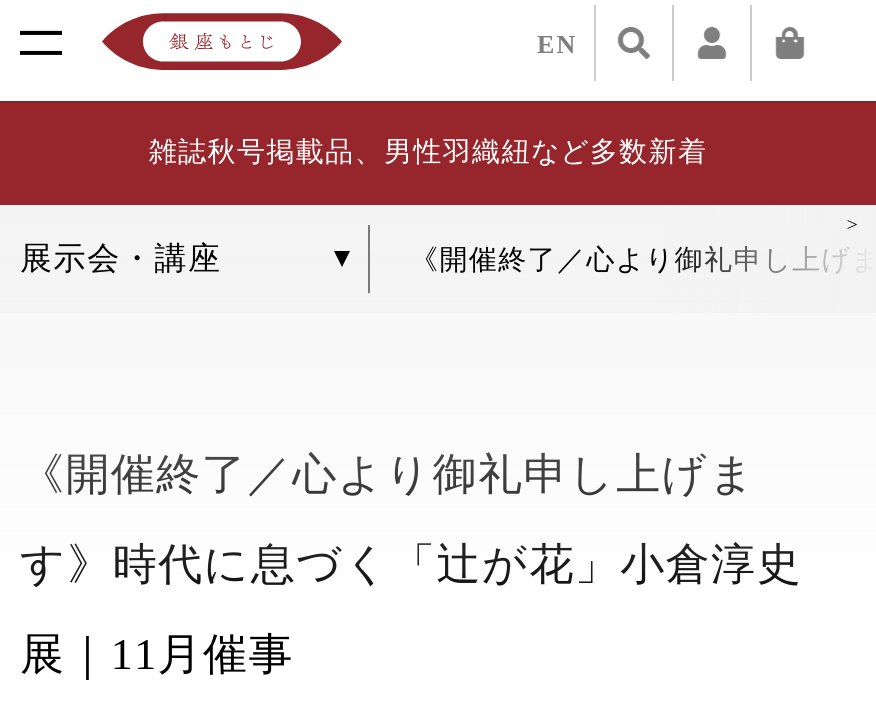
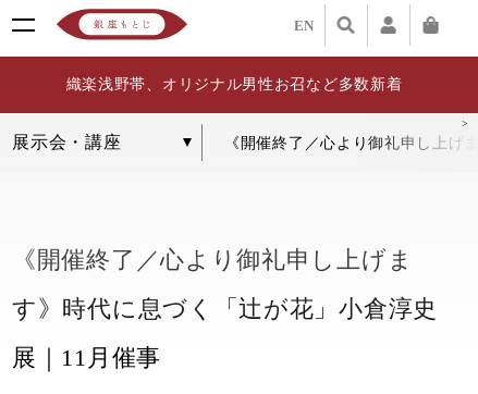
- 雑誌秋号掲載品、男性羽織紐など多数新着
+ 織楽浅野帯、オリジナル男性お召など多数新着
